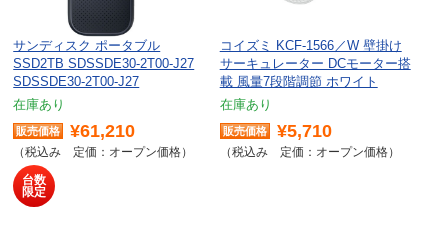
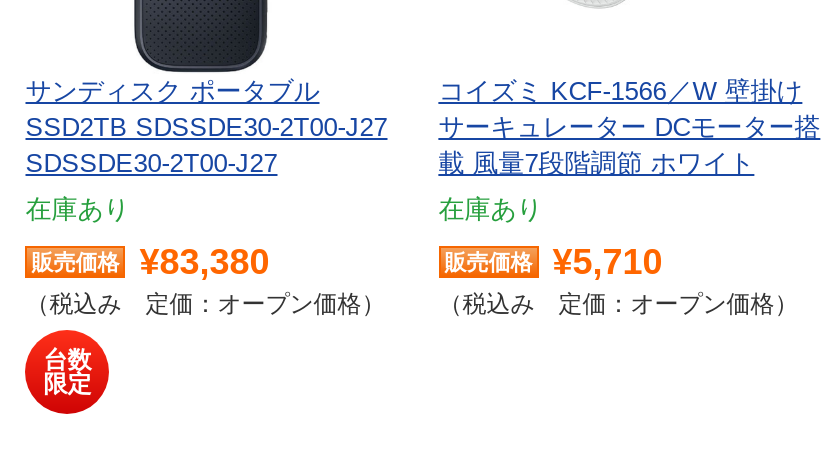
- ¥61,210
+ ¥83,380
